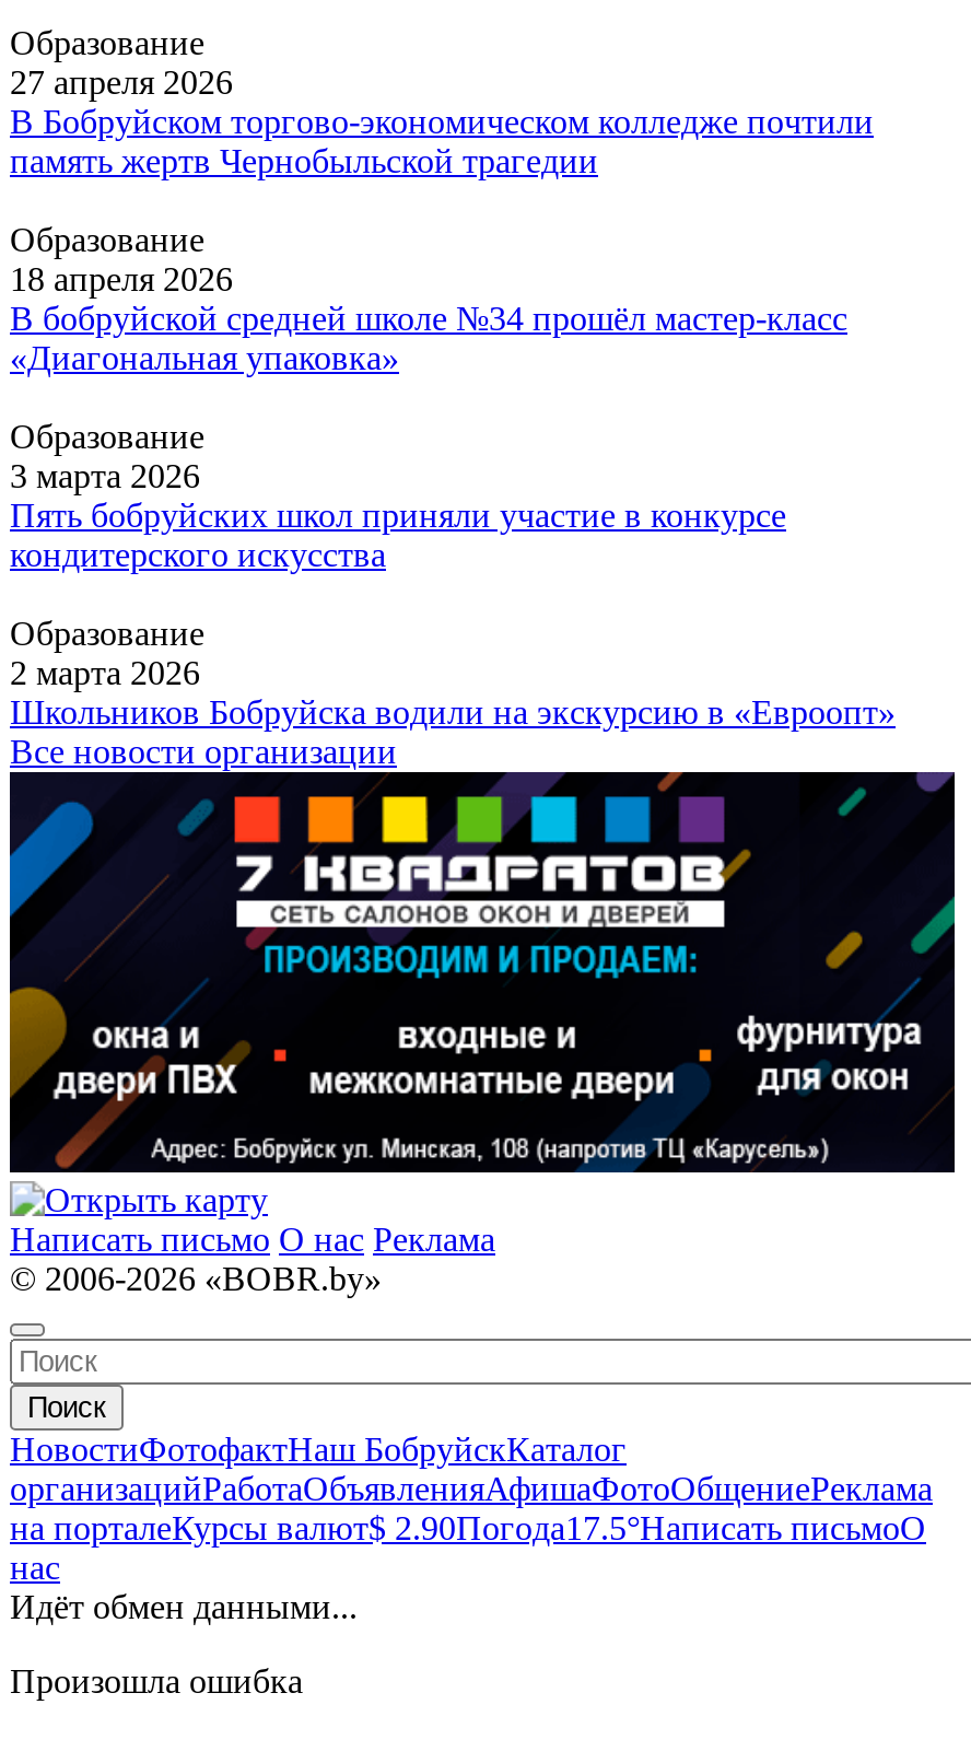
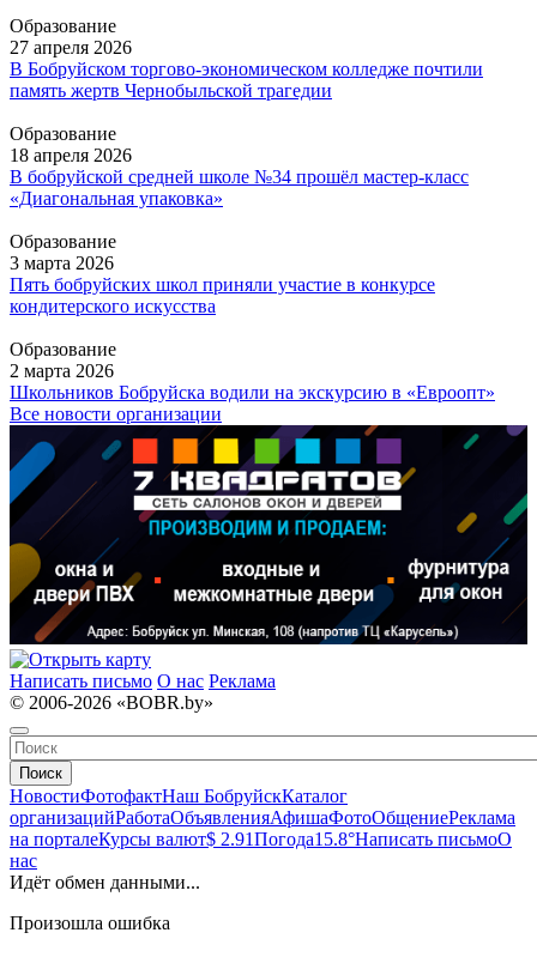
- на порталеКурсы валют$ 2.90Погода17.5°Написать письмоО
+ на порталеКурсы валют$ 2.91Погода15.8°Написать письмоО
